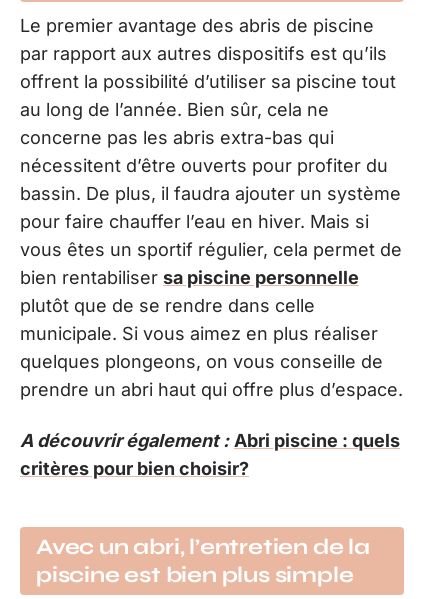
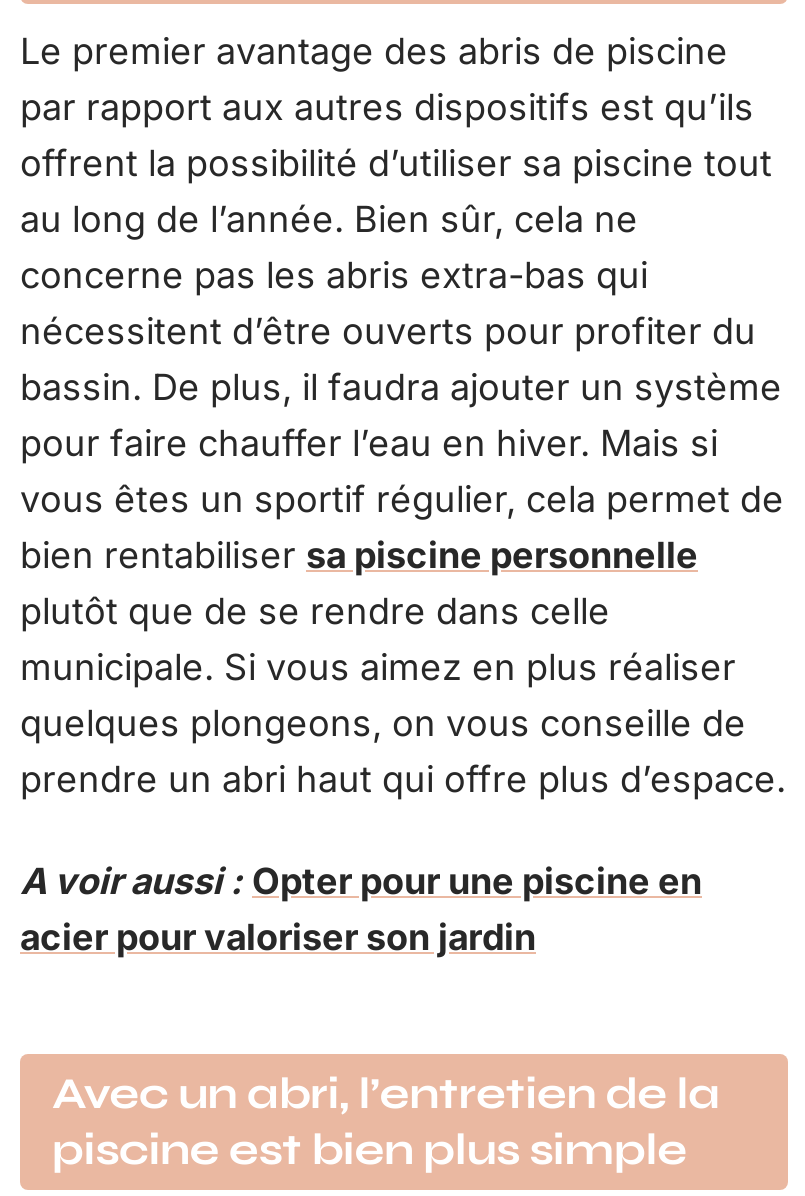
- A découvrir également : Abri piscine : quels
- critères pour bien choisir?
+ A voir aussi : Opter pour une piscine en
+ acier pour valoriser son jardin
